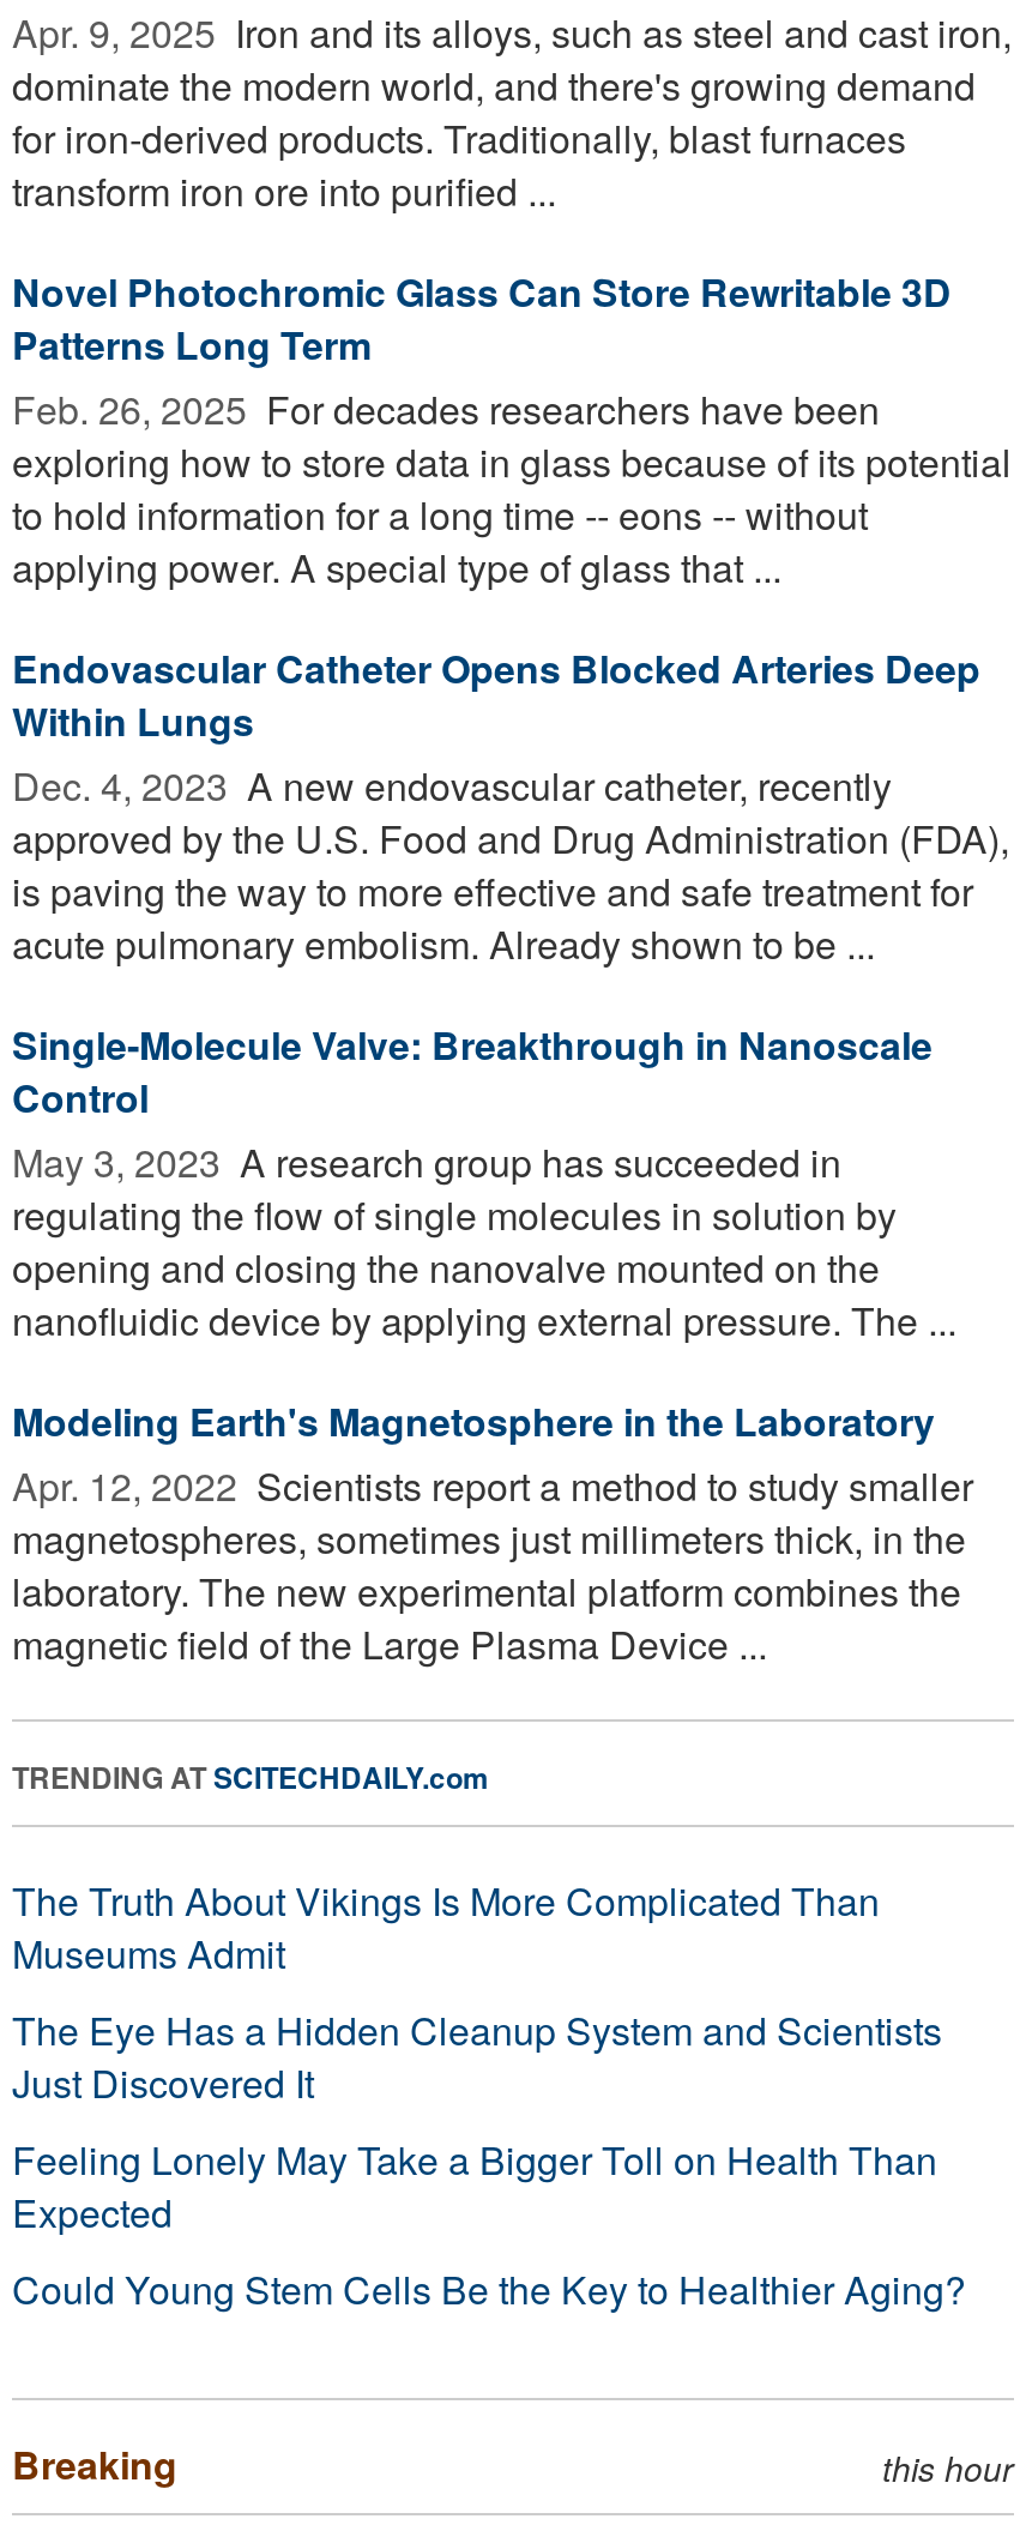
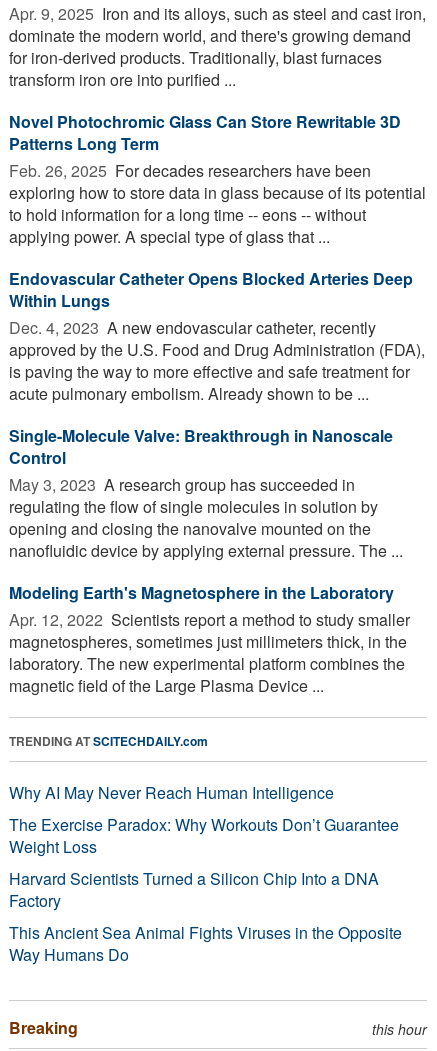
- The Truth About Vikings Is More Complicated Than
- Museums Admit
- The Eye Has a Hidden Cleanup System and Scientists
- Just Discovered It
- Feeling Lonely May Take a Bigger Toll on Health Than
- Expected
- Could Young Stem Cells Be the Key to Healthier Aging?
+ Why AI May Never Reach Human Intelligence
+ The Exercise Paradox: Why Workouts Don’t Guarantee
+ Weight Loss
+ Harvard Scientists Turned a Silicon Chip Into a DNA
+ Factory
+ This Ancient Sea Animal Fights Viruses in the Opposite
+ Way Humans Do
